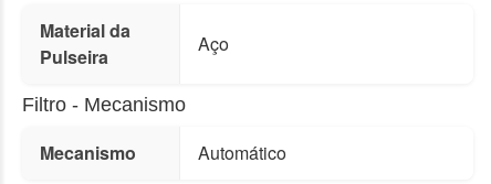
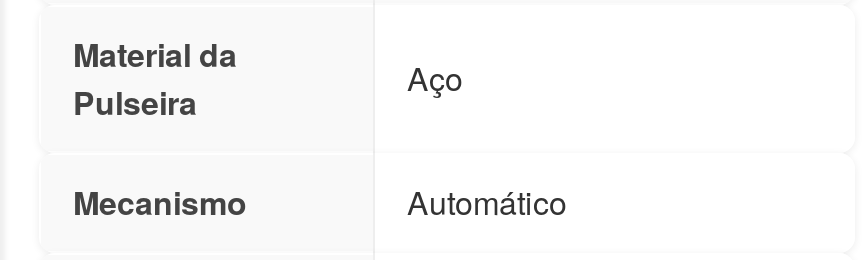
- Filtro - Mecanismo
